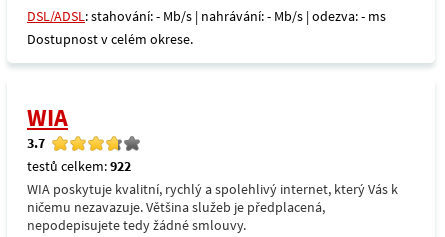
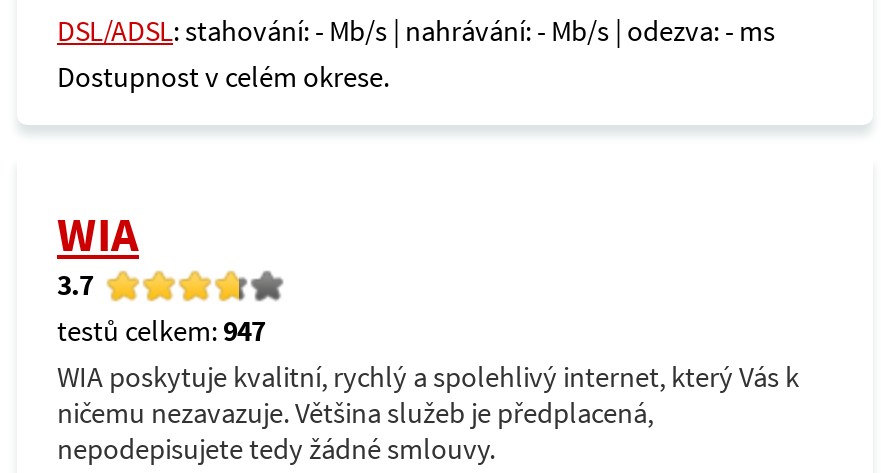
- testů celkem: 922
+ testů celkem: 947
